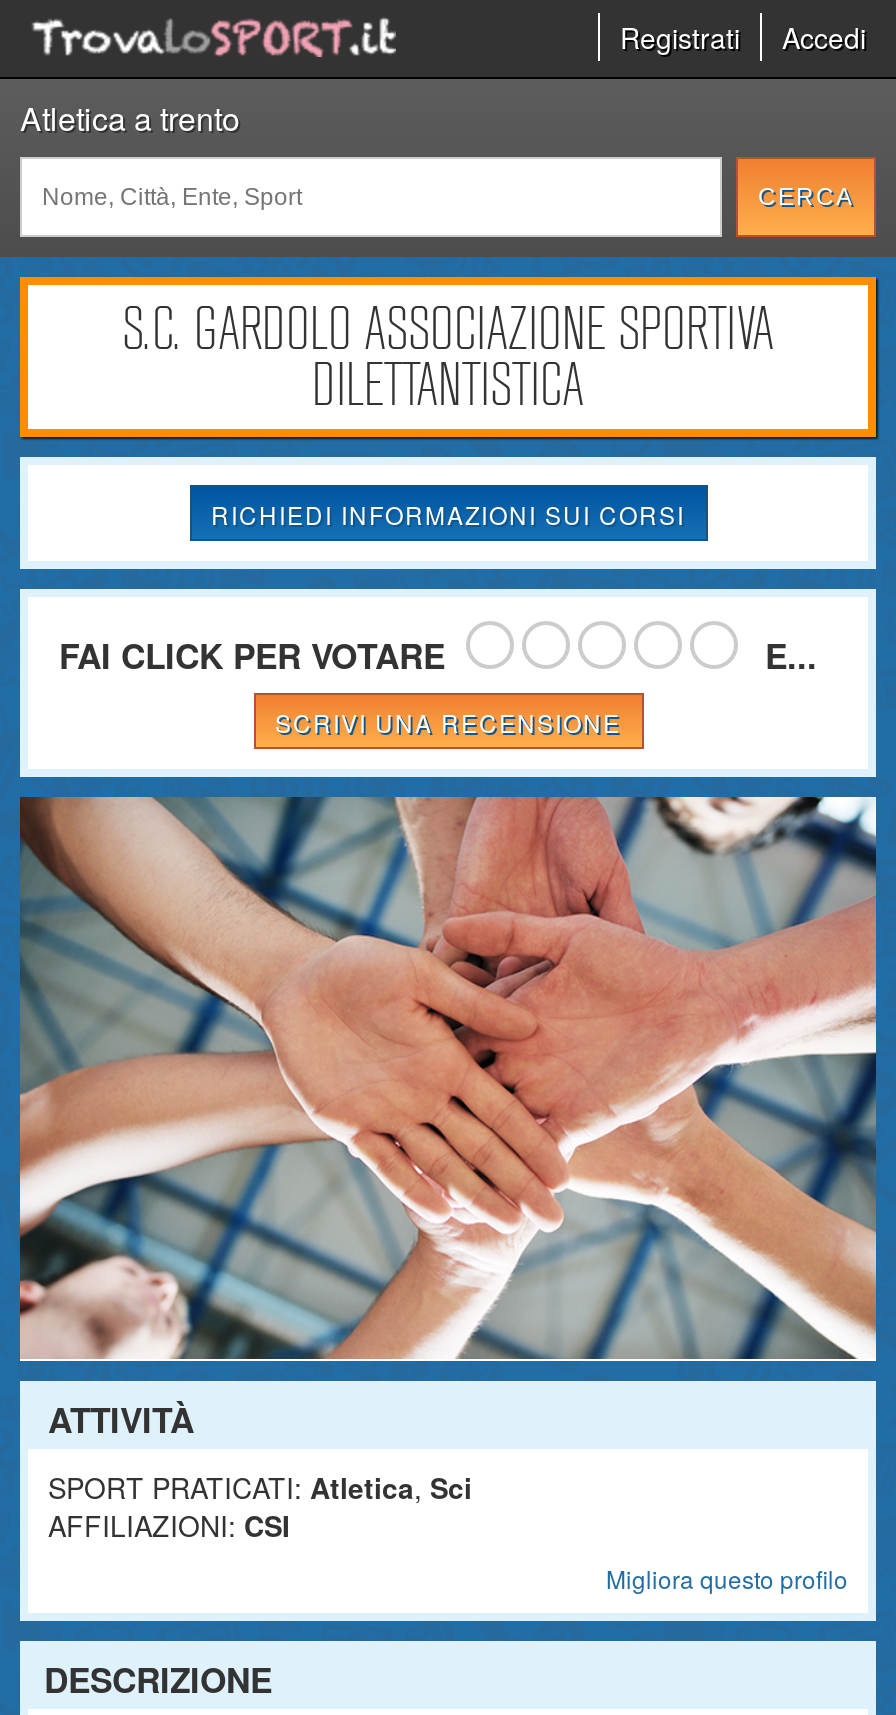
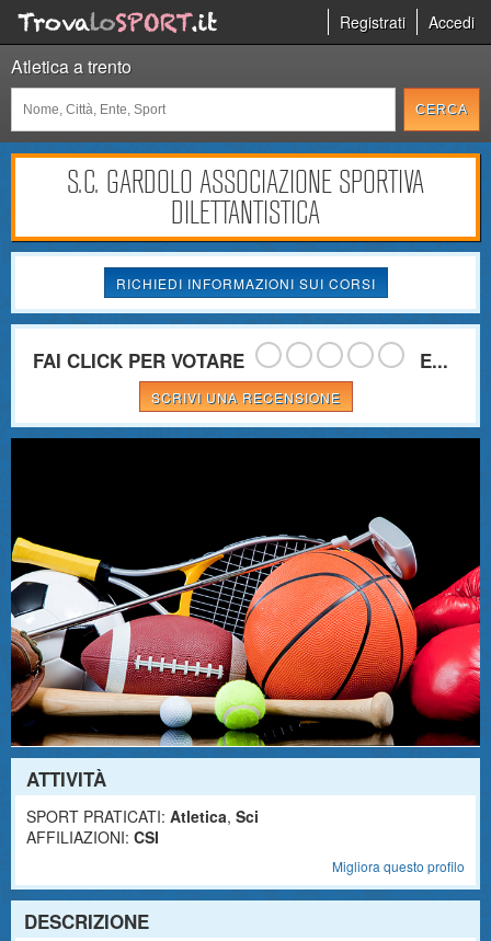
- [image]
+ [image]
